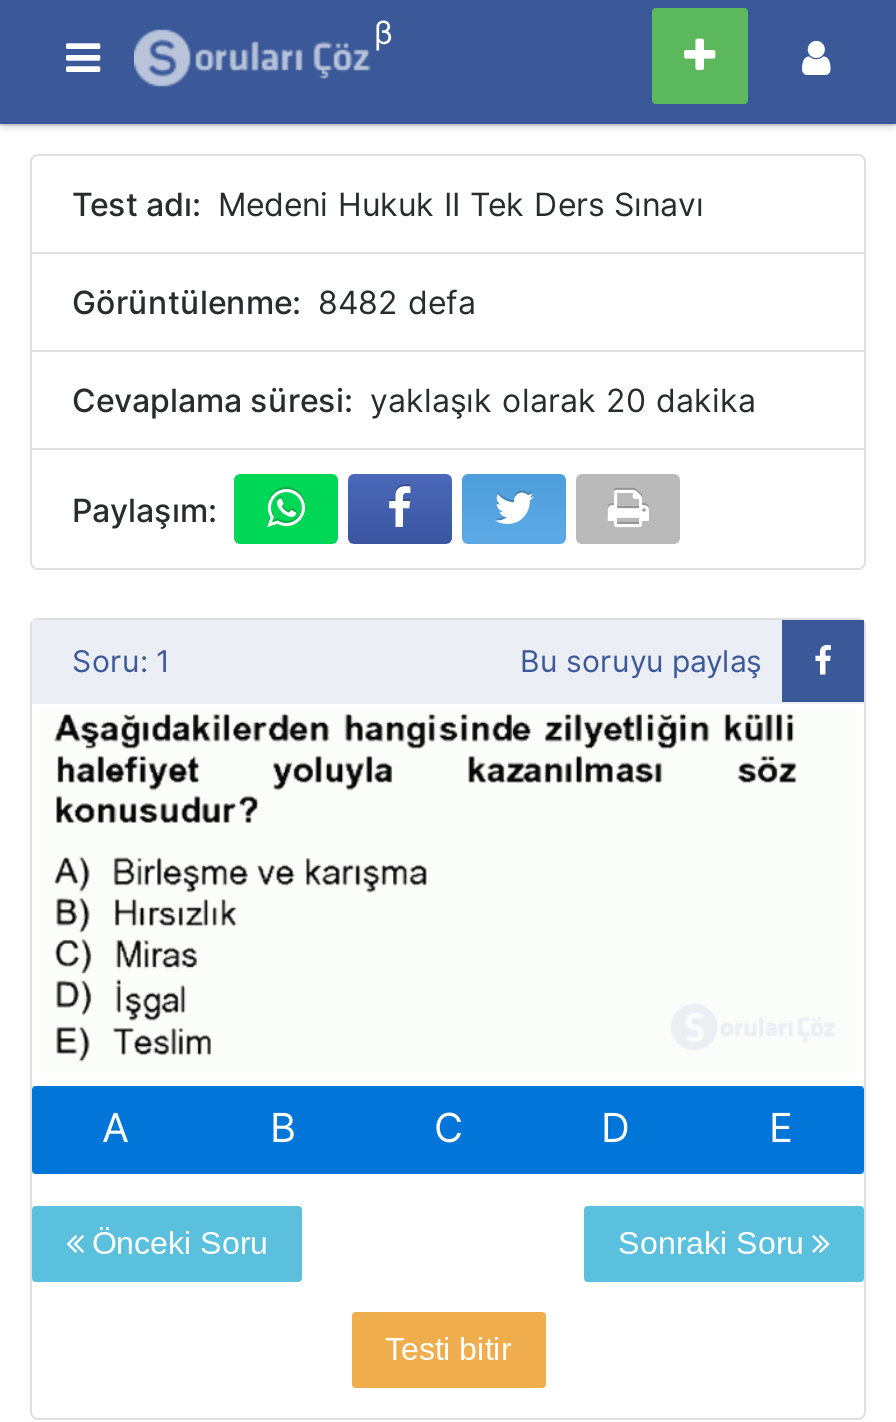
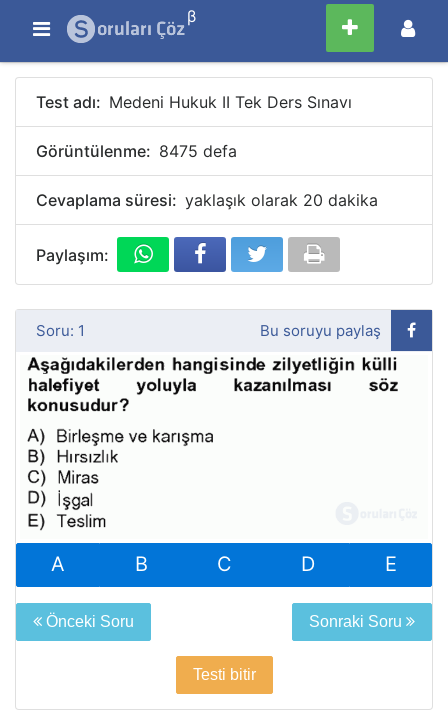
- Görüntülenme: 8482 defa
+ Görüntülenme: 8475 defa
